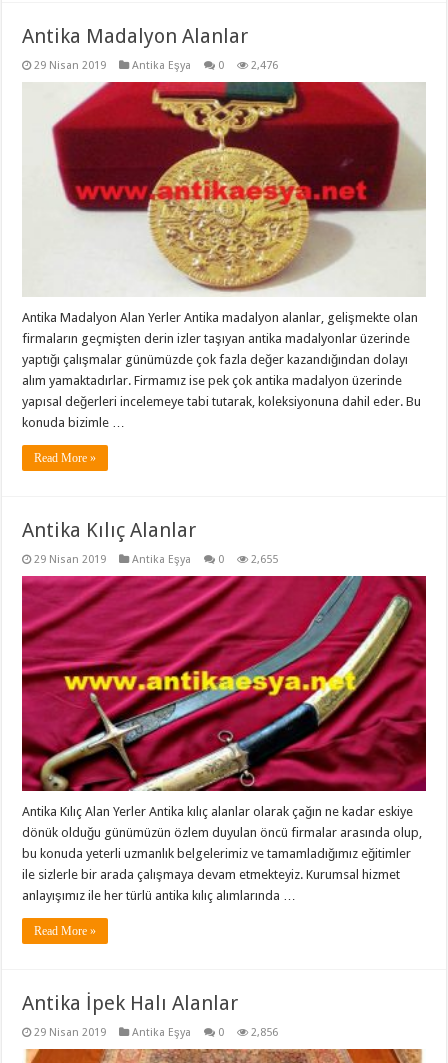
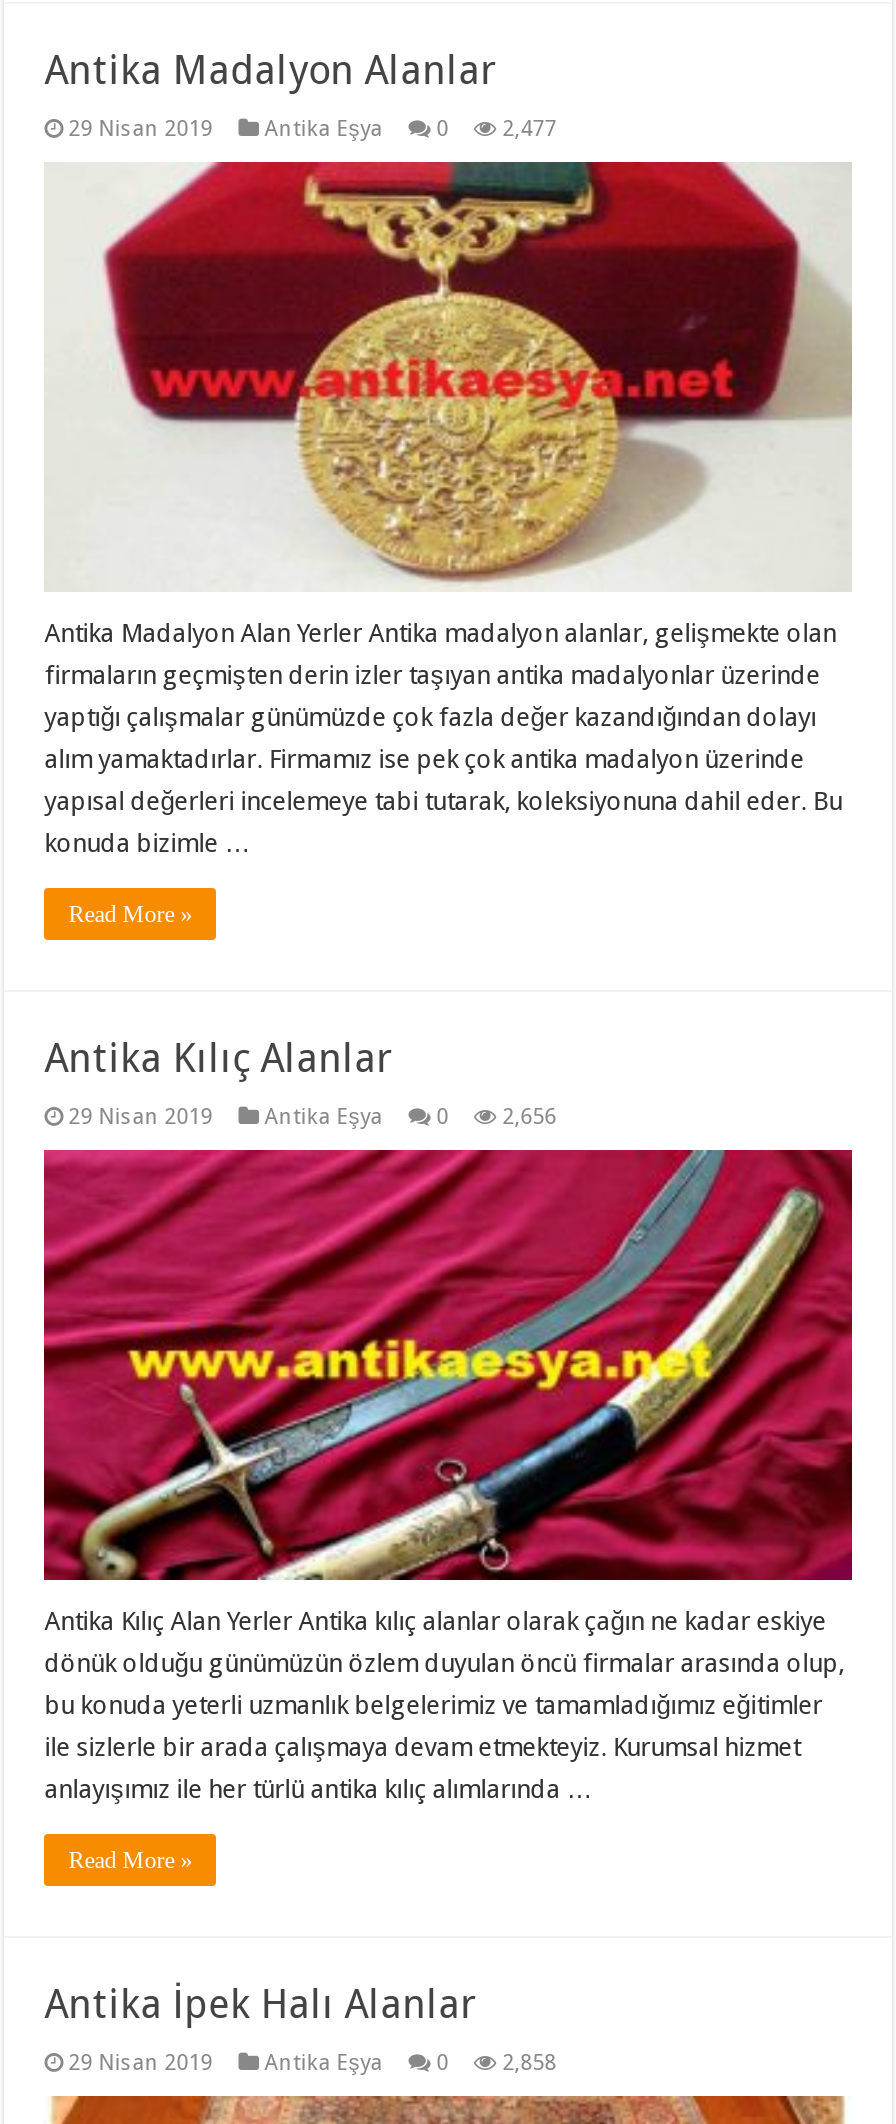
- 2,476
+ 2,477

- 2,655
+ 2,656

- 2,856
+ 2,858
